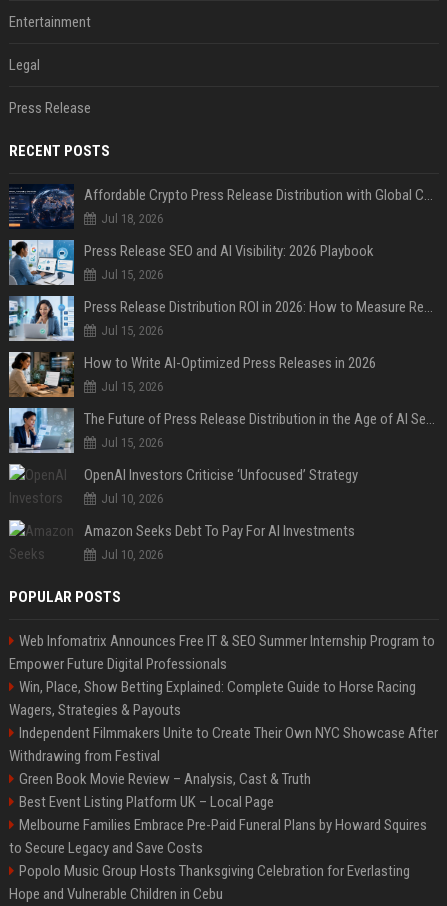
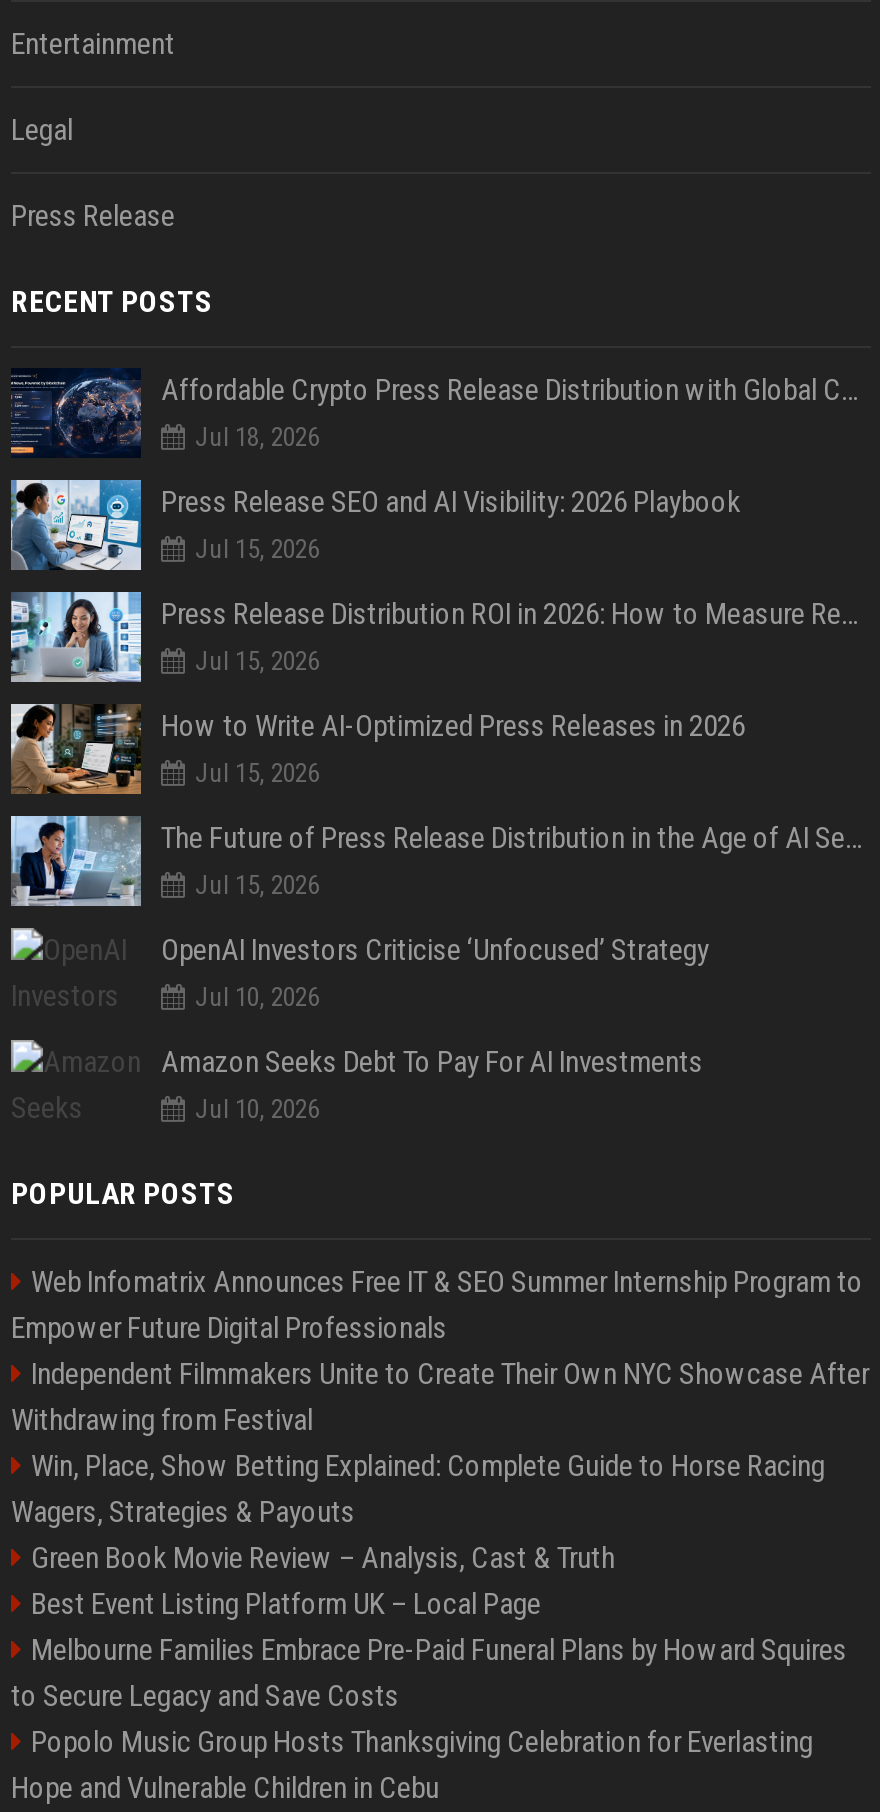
moved down: Win, Place, Show Betting Explained: Complete Guide to Horse Racing | Wagers, Strategies & Payouts

moved up: Independent Filmmakers Unite to Create Their Own NYC Showcase After | Withdrawing from Festival
